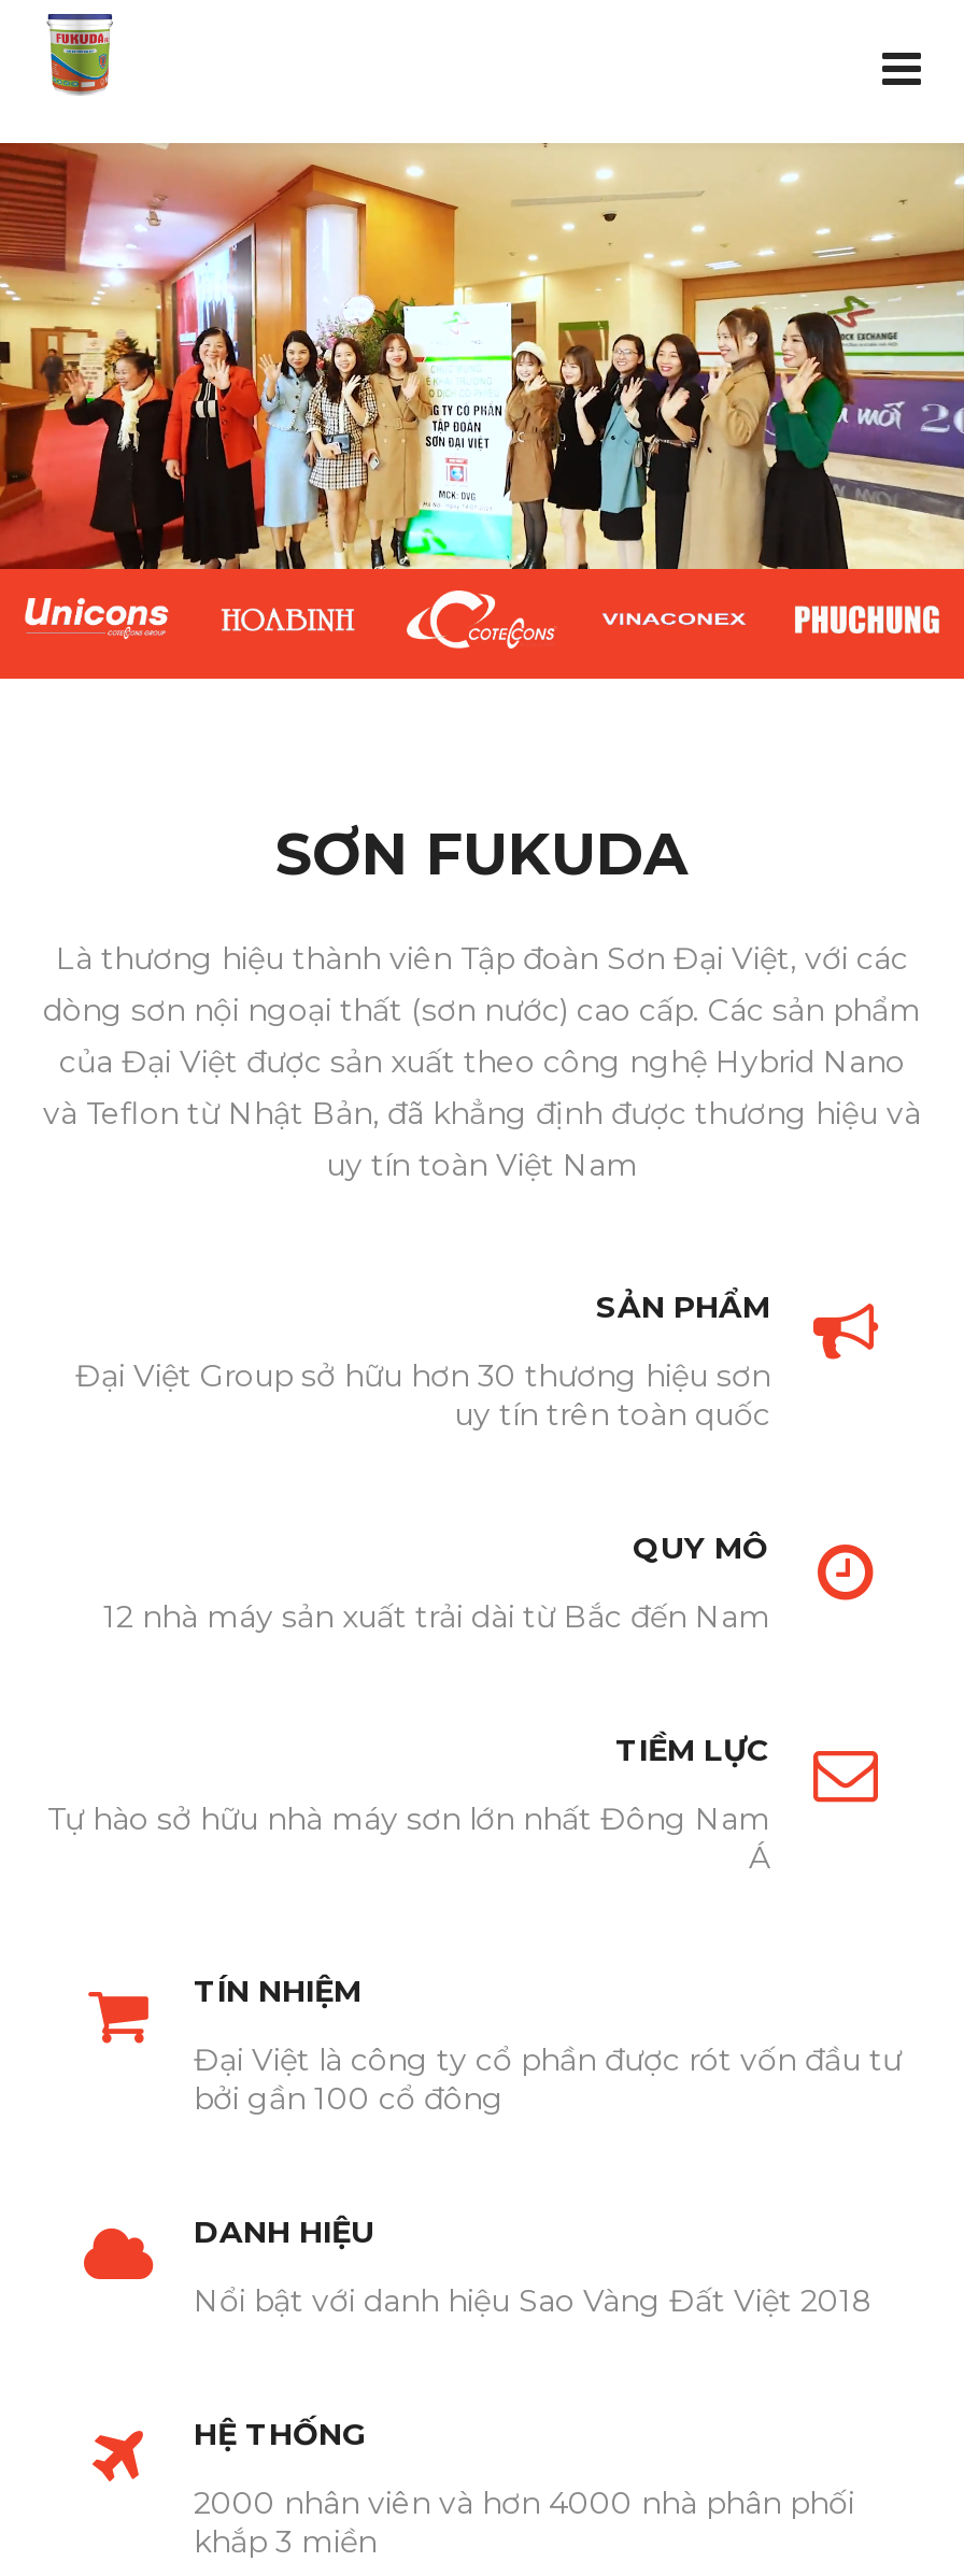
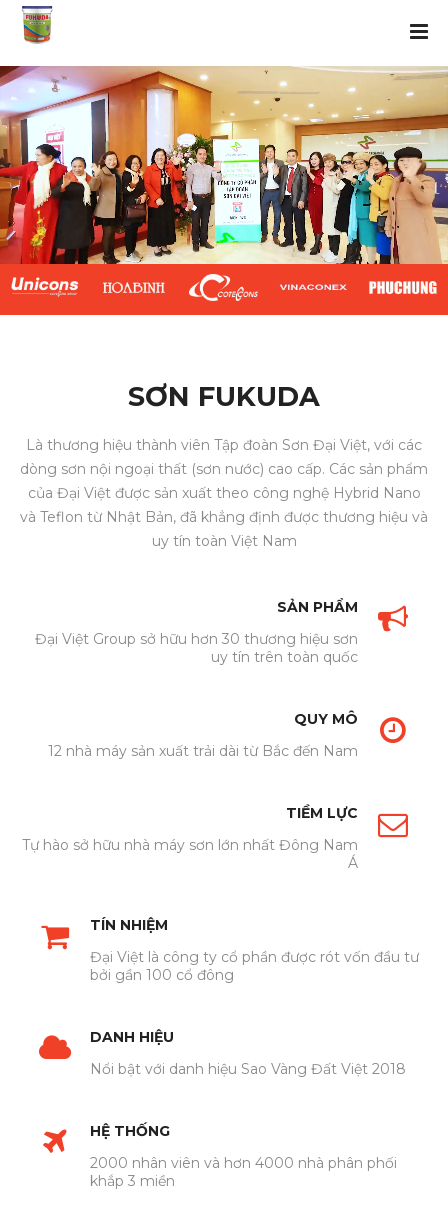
- [image]
+ [image]
